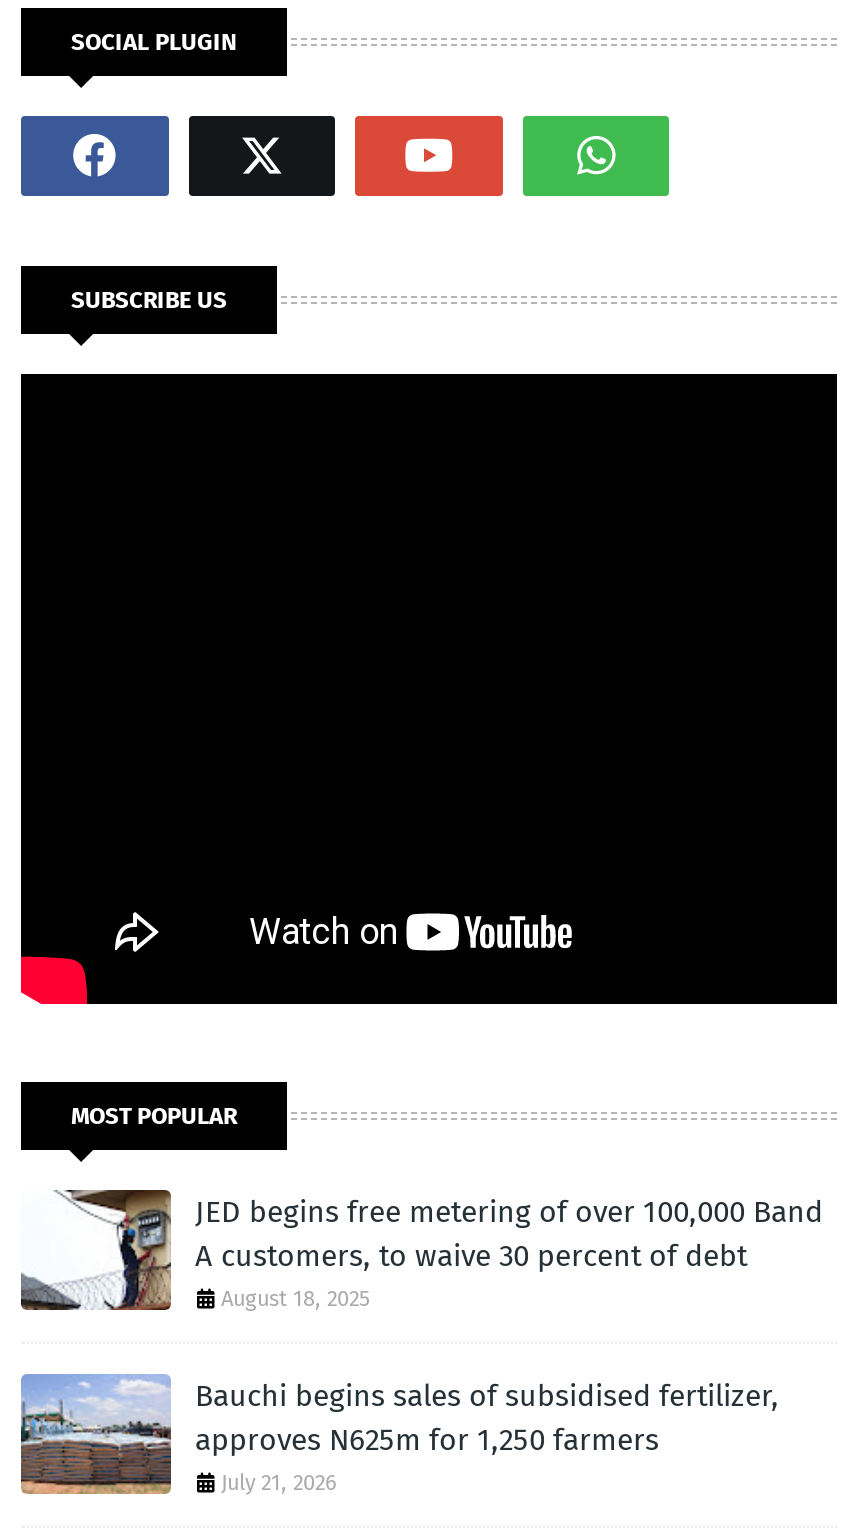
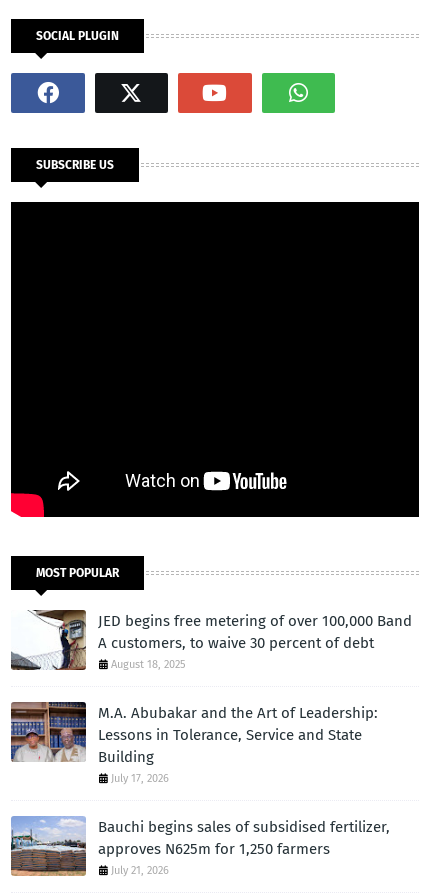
+ [image]
+ M.A. Abubakar and the Art of Leadership:
+ Lessons in Tolerance, Service and State
+ Building
+ July 17, 2026
